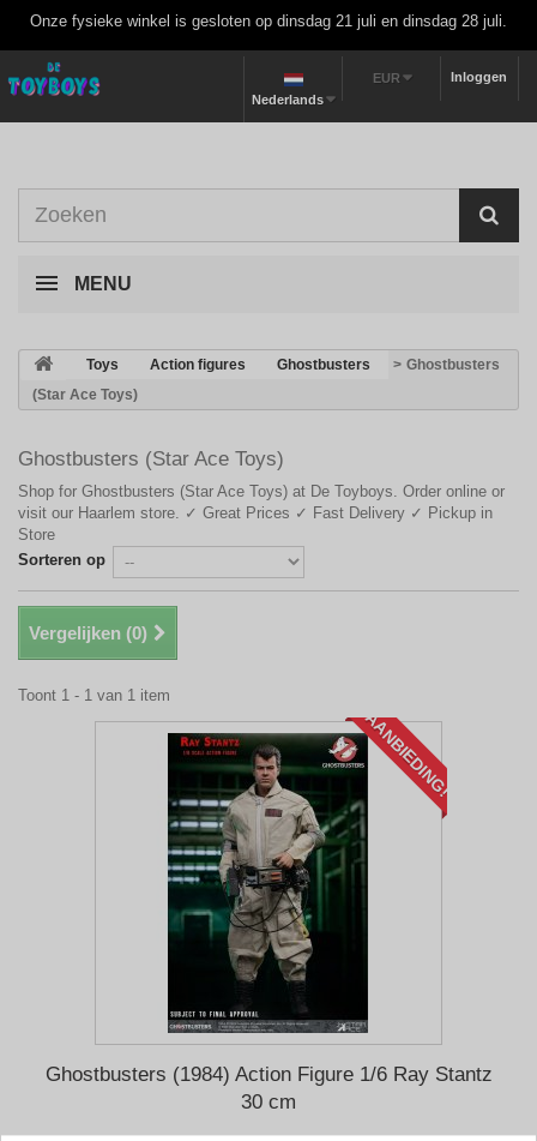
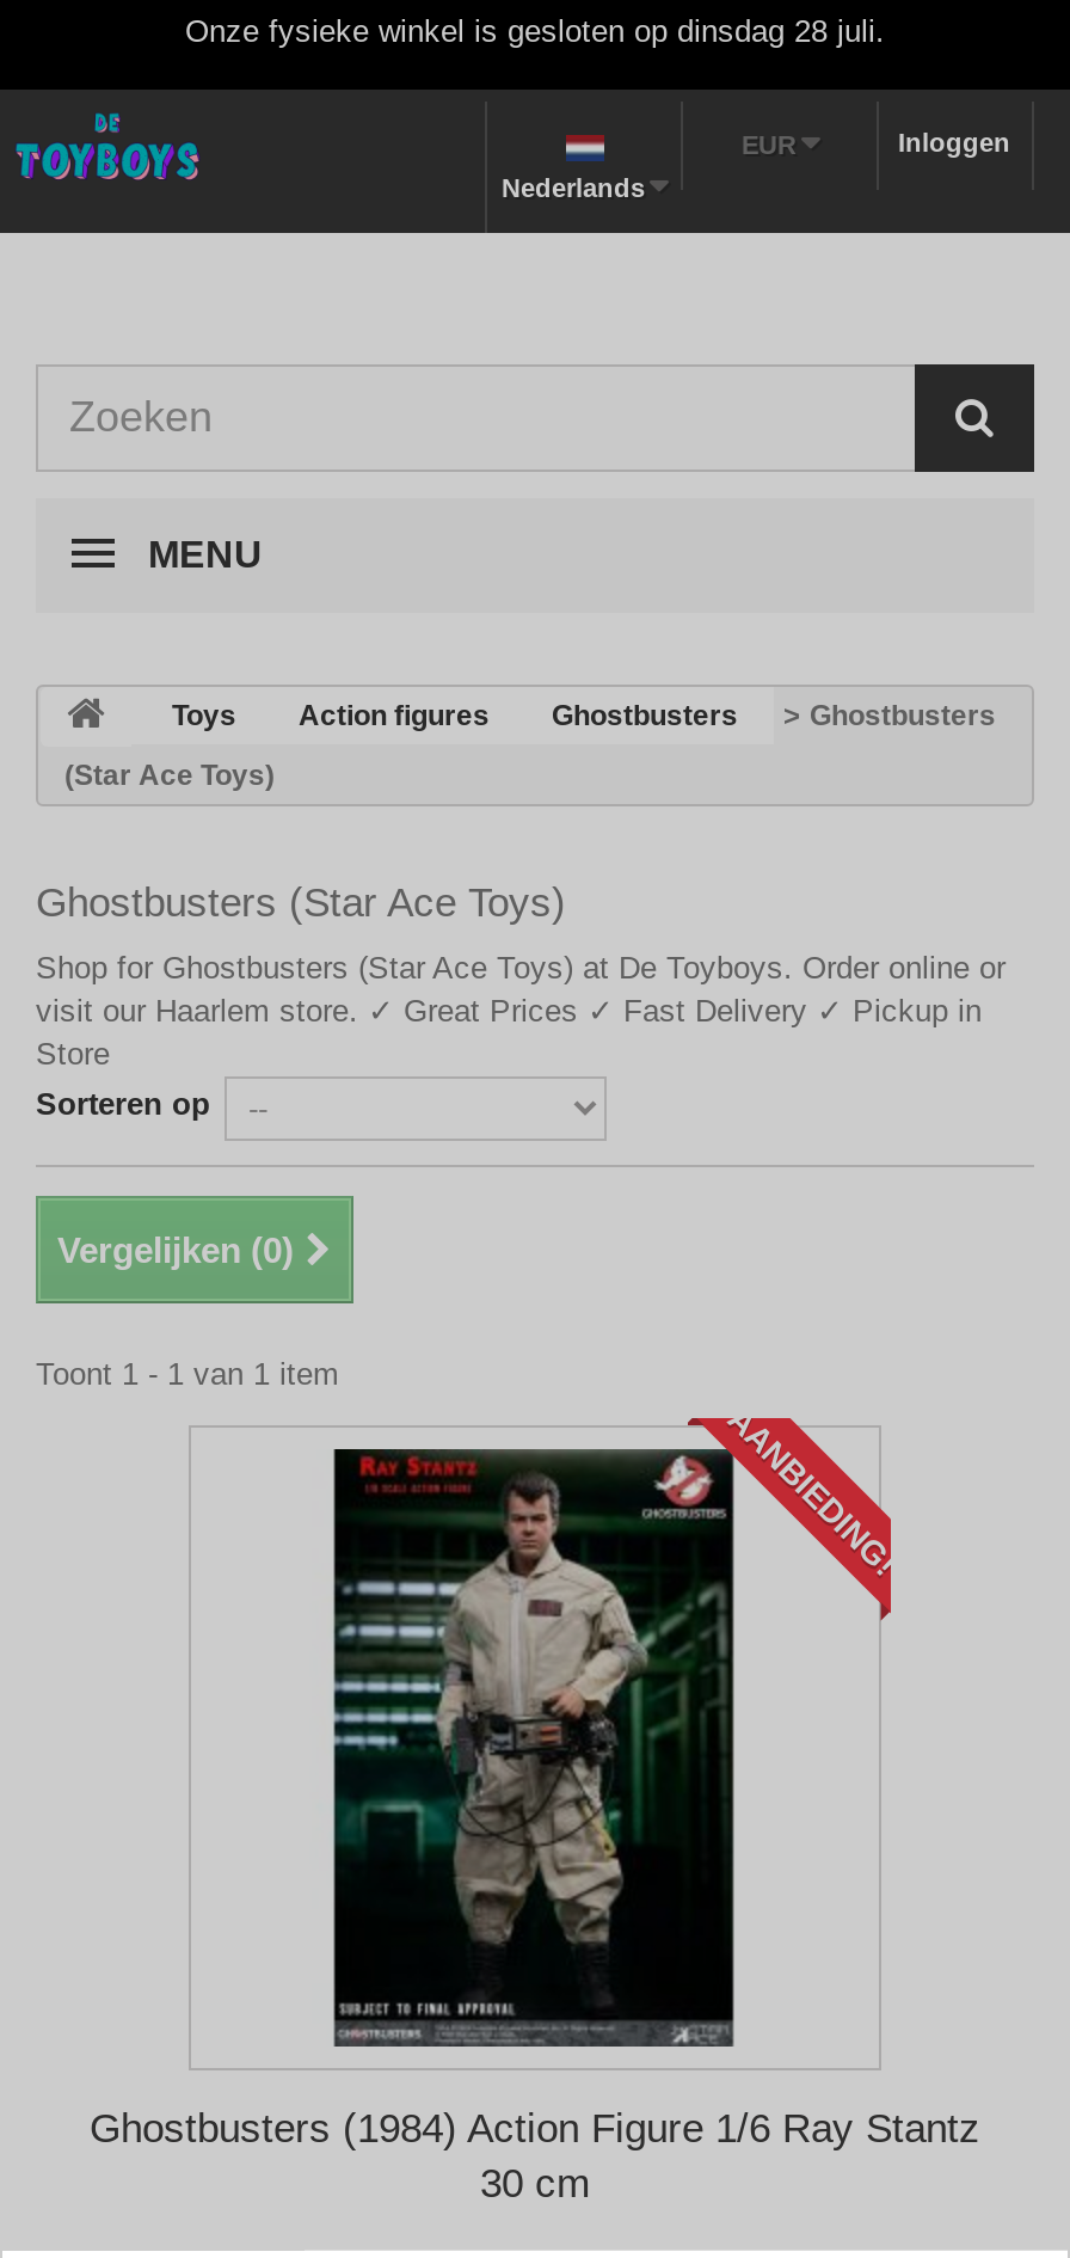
- Onze fysieke winkel is gesloten op dinsdag 21 juli en dinsdag 28 juli.
+ Onze fysieke winkel is gesloten op dinsdag 28 juli.
